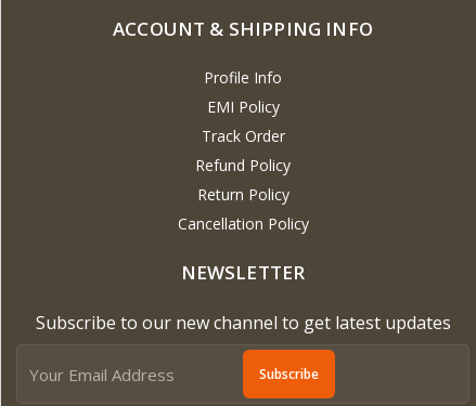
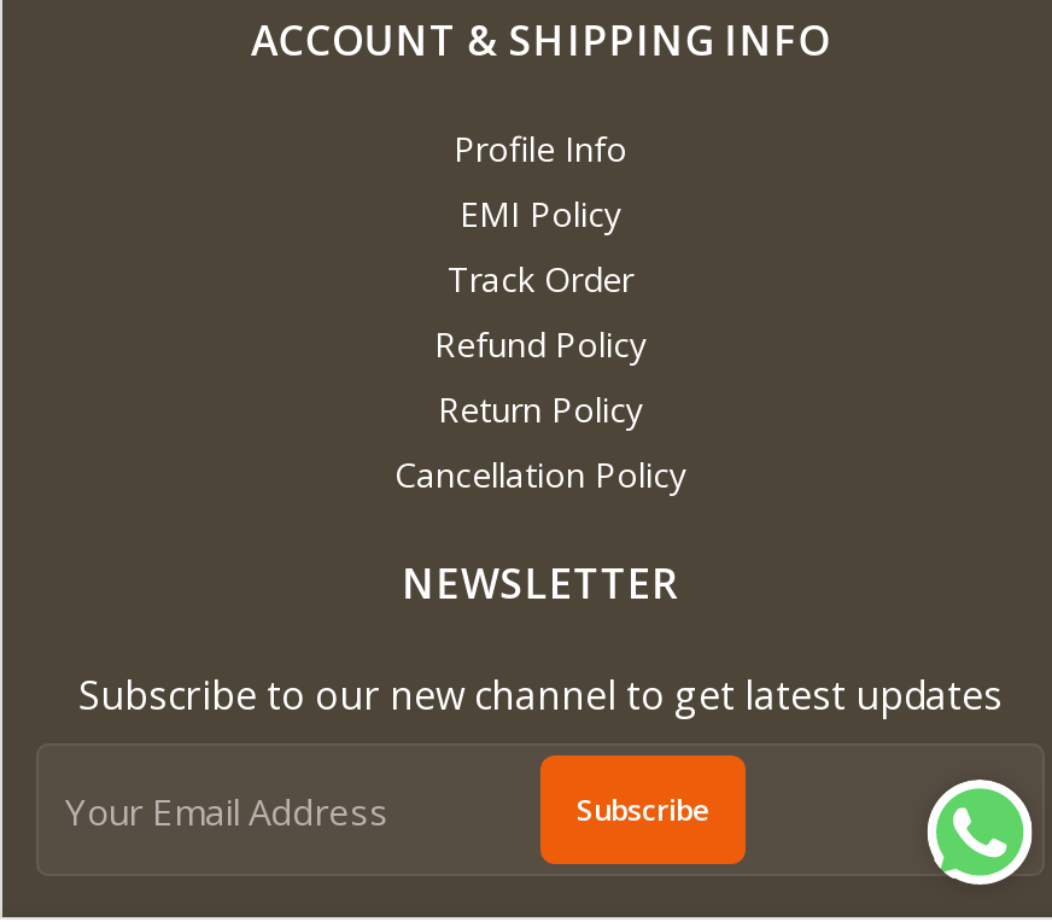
+ [image]
